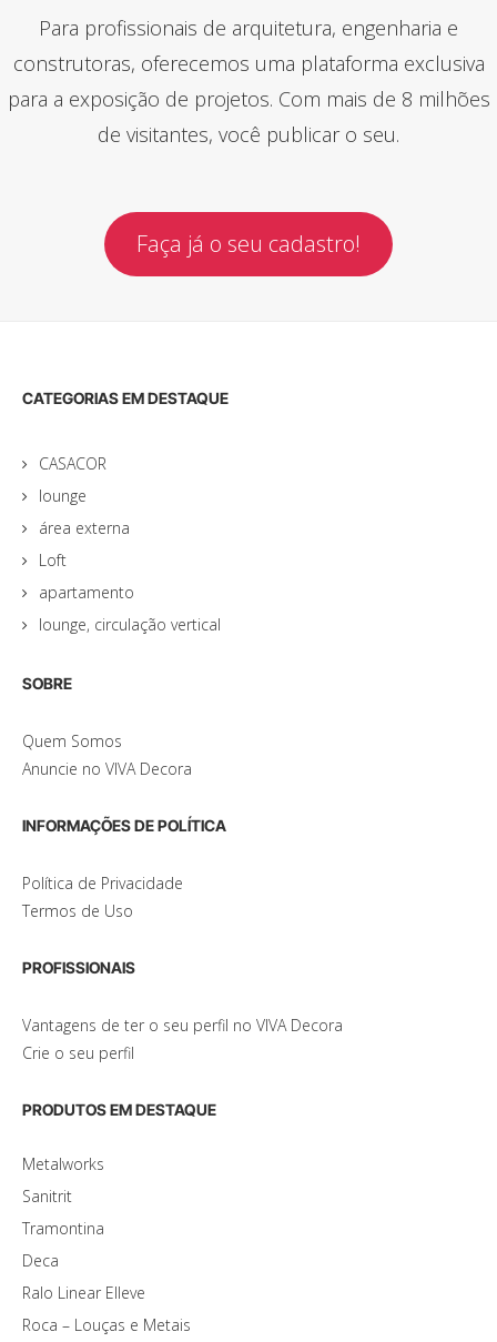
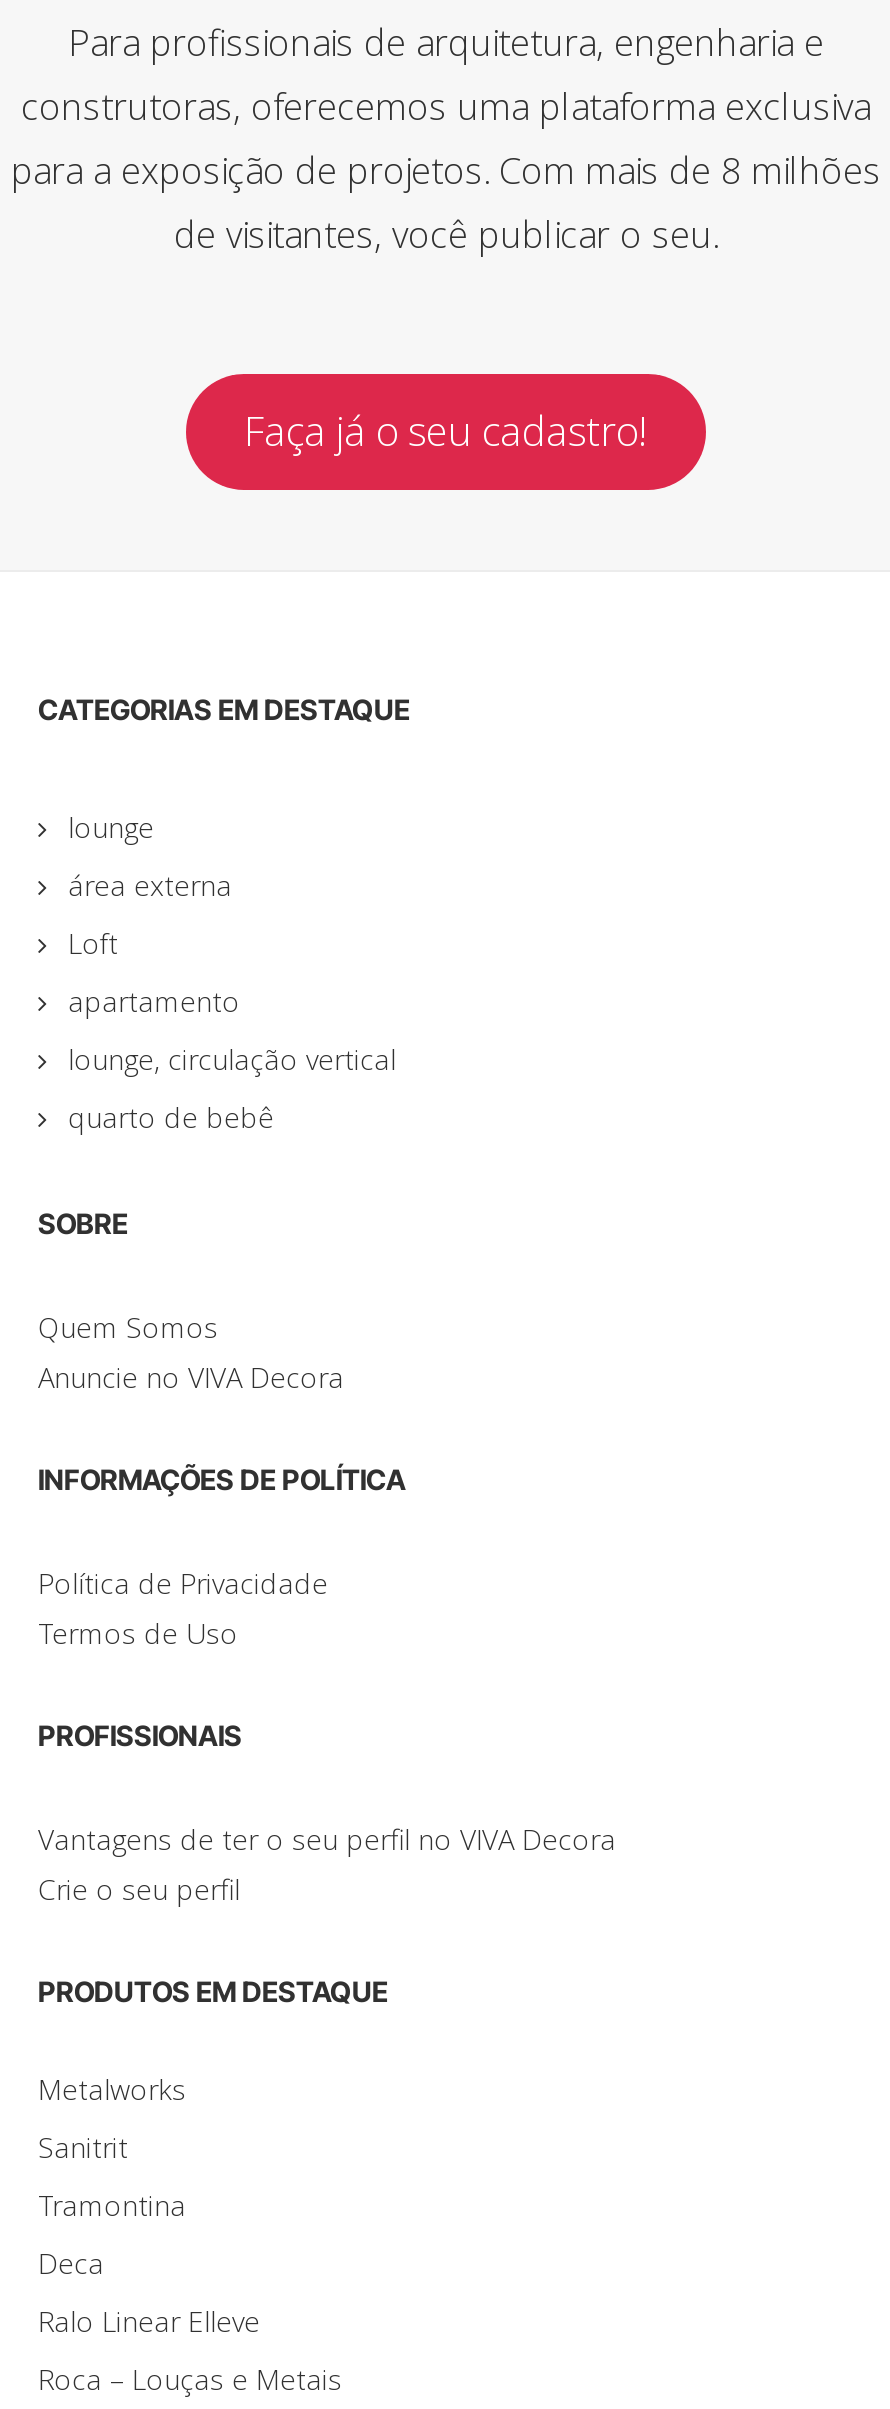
- CASACOR

moved up: lounge | área externa | Loft | apartamento | lounge, circulação vertical

+ quarto de bebê
